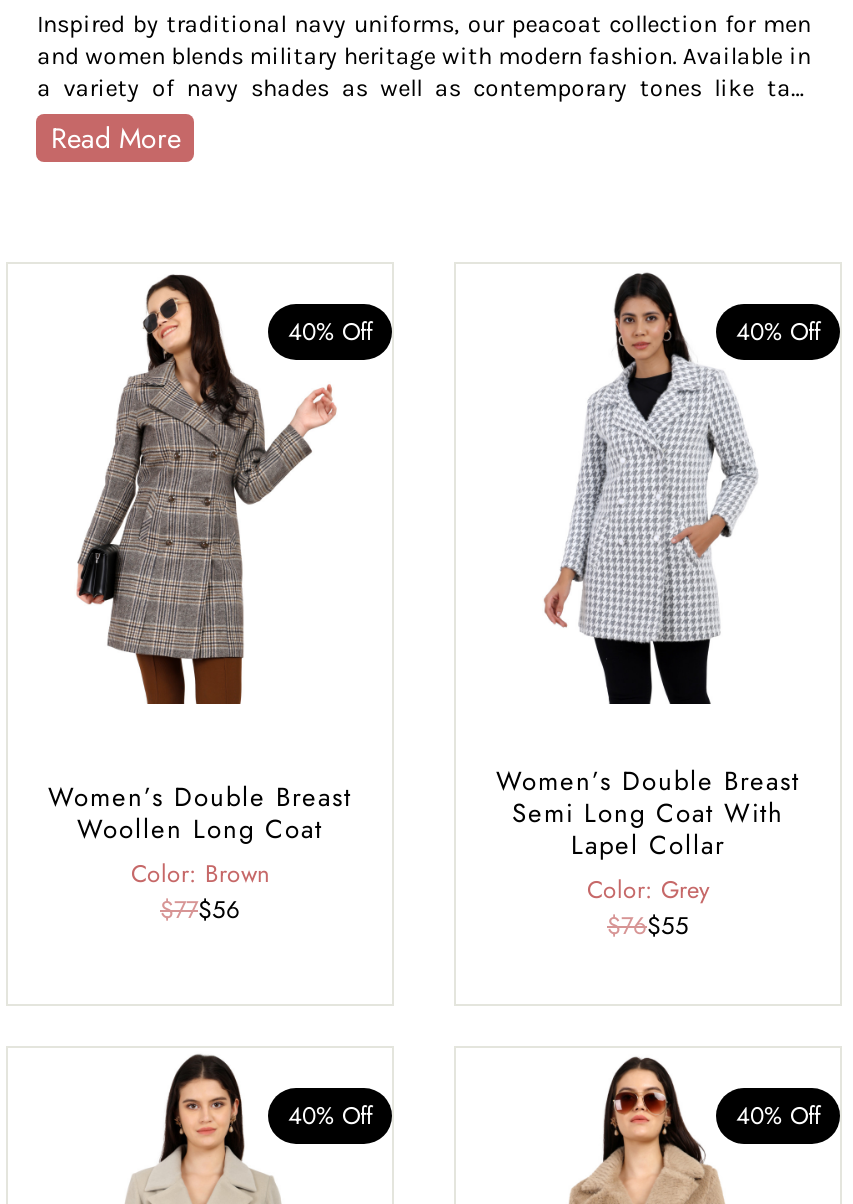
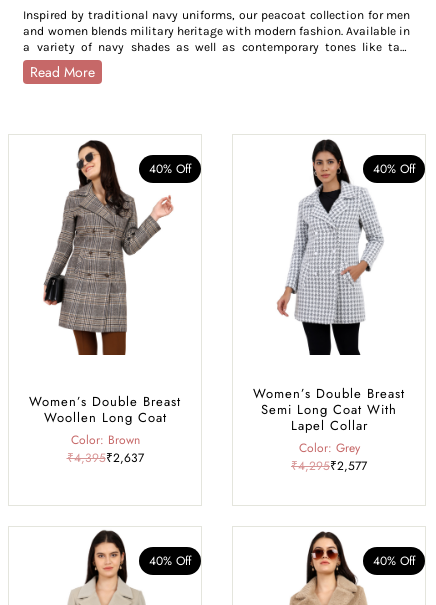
- $77 $56
+ ₹4,395 ₹2,637

- $76 $55
+ ₹4,295 ₹2,577
